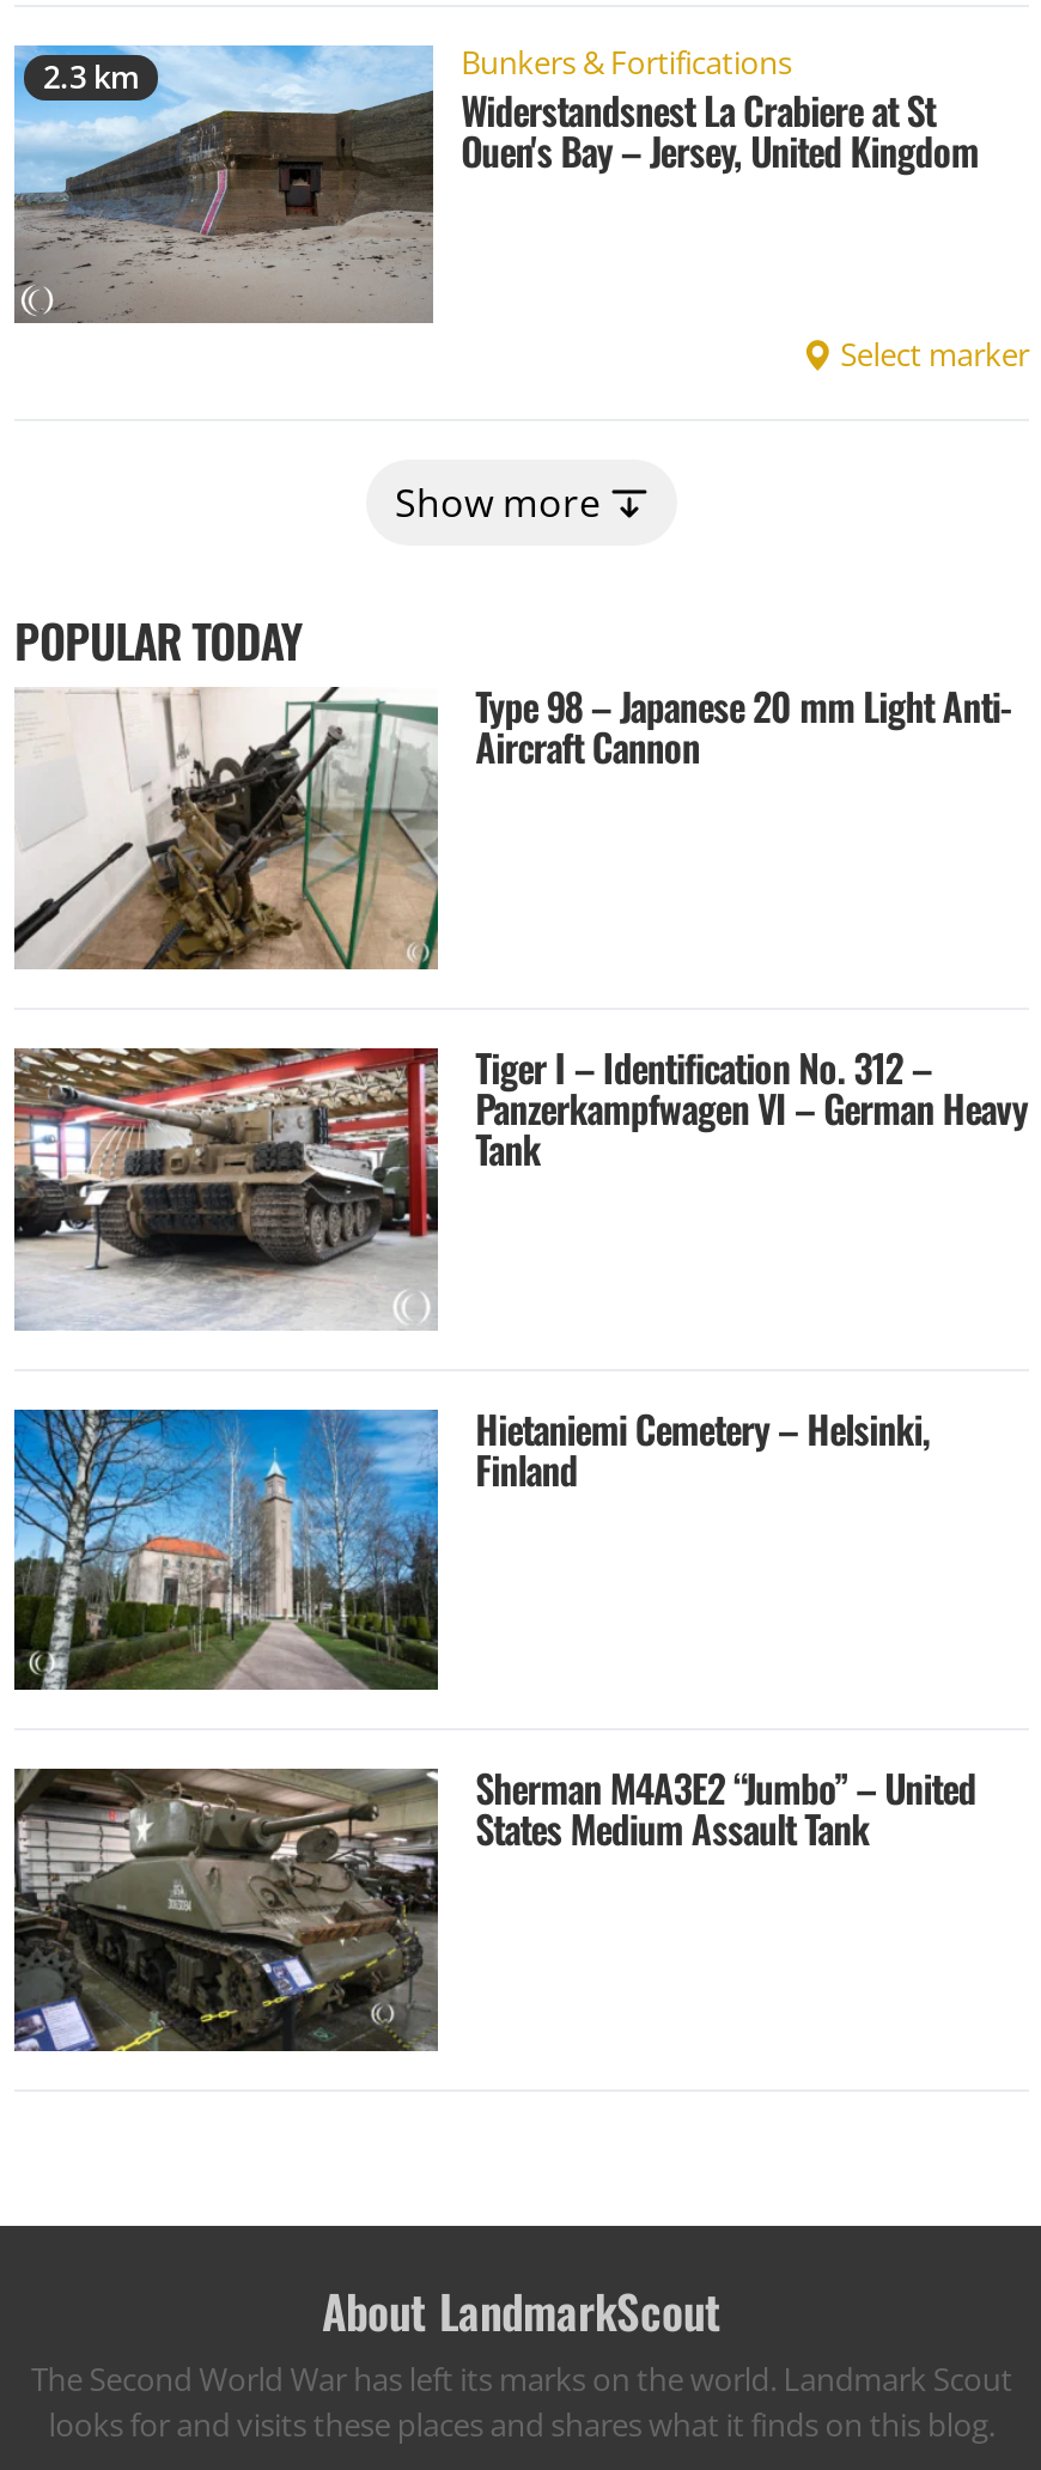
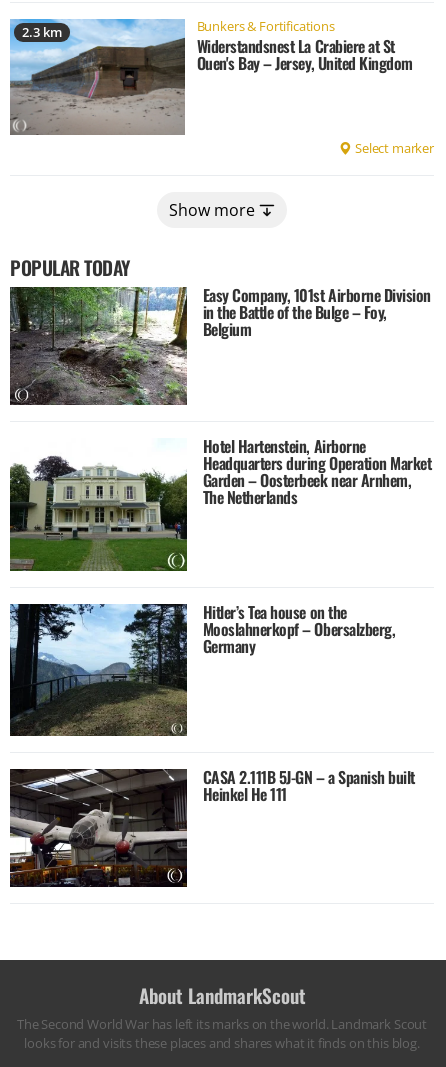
- [image]
- Type 98 – Japanese 20 mm Light Anti-
- Aircraft Cannon
+ [image]
+ Easy Company, 101st Airborne Division
+ in the Battle of the Bulge – Foy,
+ Belgium

- [image]
- Tiger I – Identification No. 312 –
- Panzerkampfwagen VI – German Heavy
- Tank
+ [image]
+ Hotel Hartenstein, Airborne
+ Headquarters during Operation Market
+ Garden – Oosterbeek near Arnhem,
+ The Netherlands

- [image]
- Hietaniemi Cemetery – Helsinki,
- Finland
+ [image]
+ Hitler’s Tea house on the
+ Mooslahnerkopf – Obersalzberg,
+ Germany

- [image]
- Sherman M4A3E2 “Jumbo” – United
- States Medium Assault Tank
+ [image]
+ CASA 2.111B 5J-GN – a Spanish built
+ Heinkel He 111
